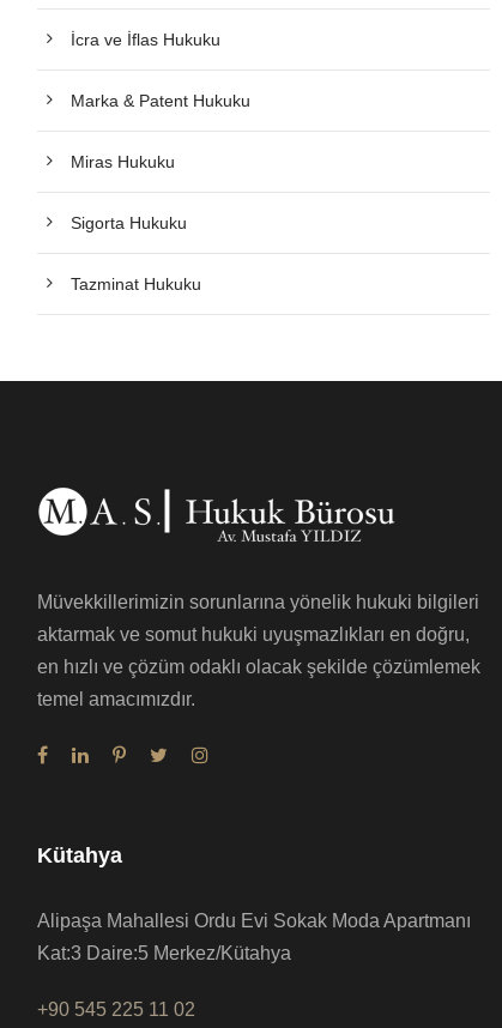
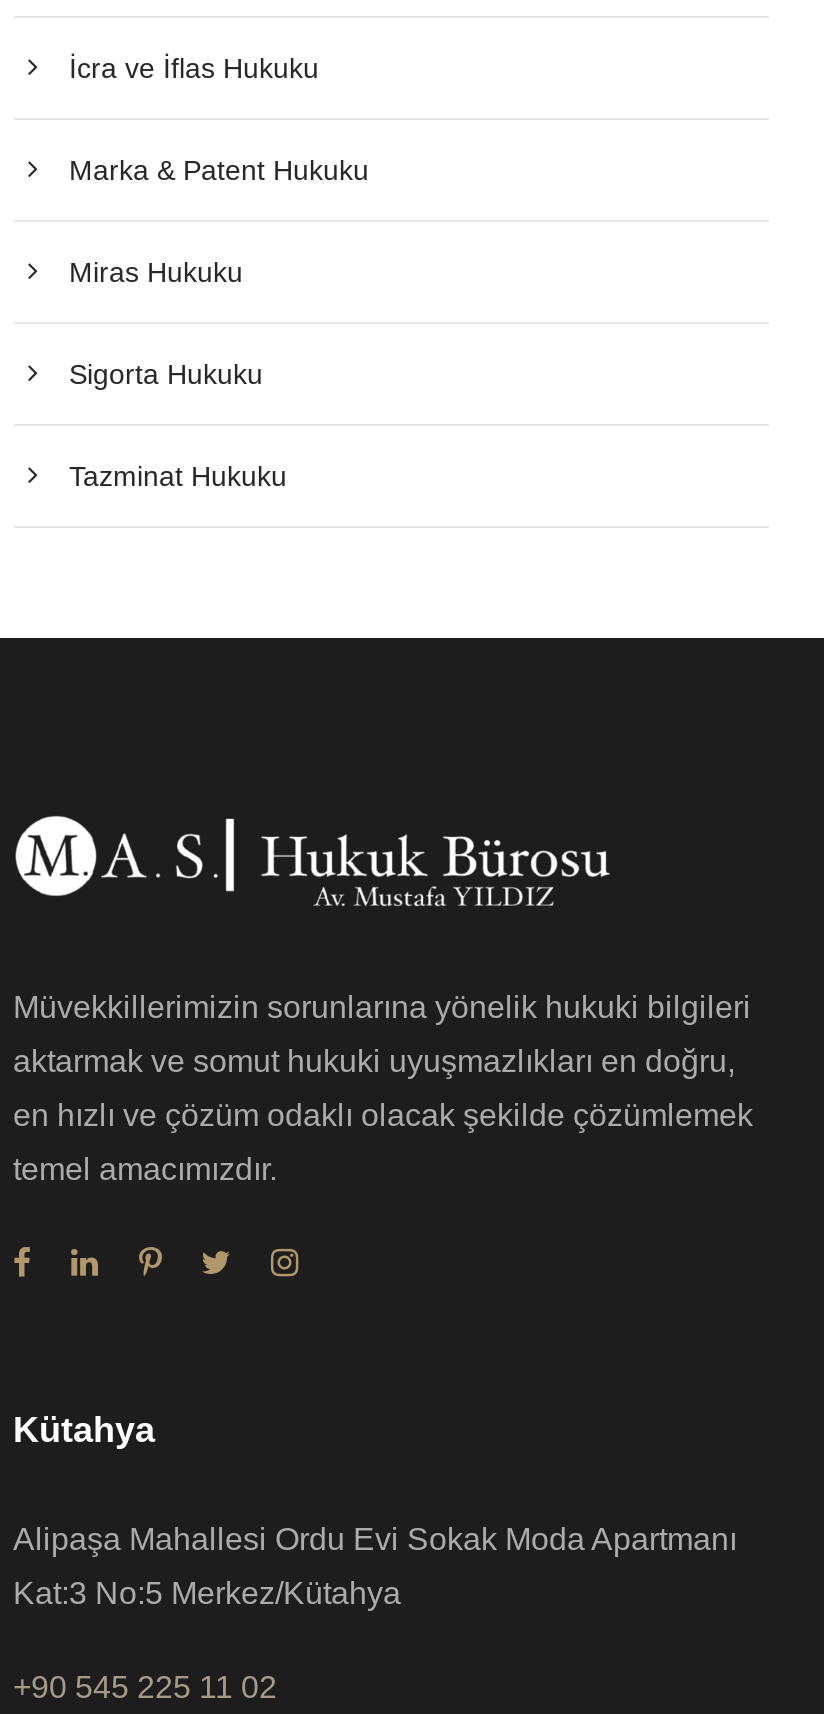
- Kat:3 Daire:5 Merkez/Kütahya
+ Kat:3 No:5 Merkez/Kütahya
